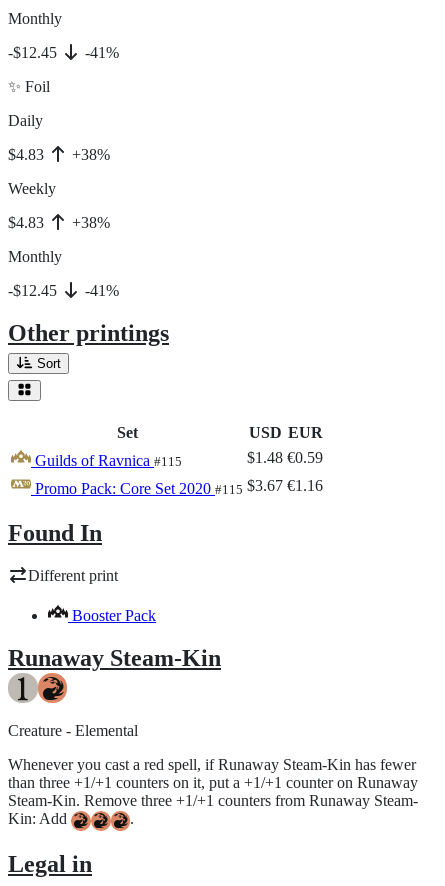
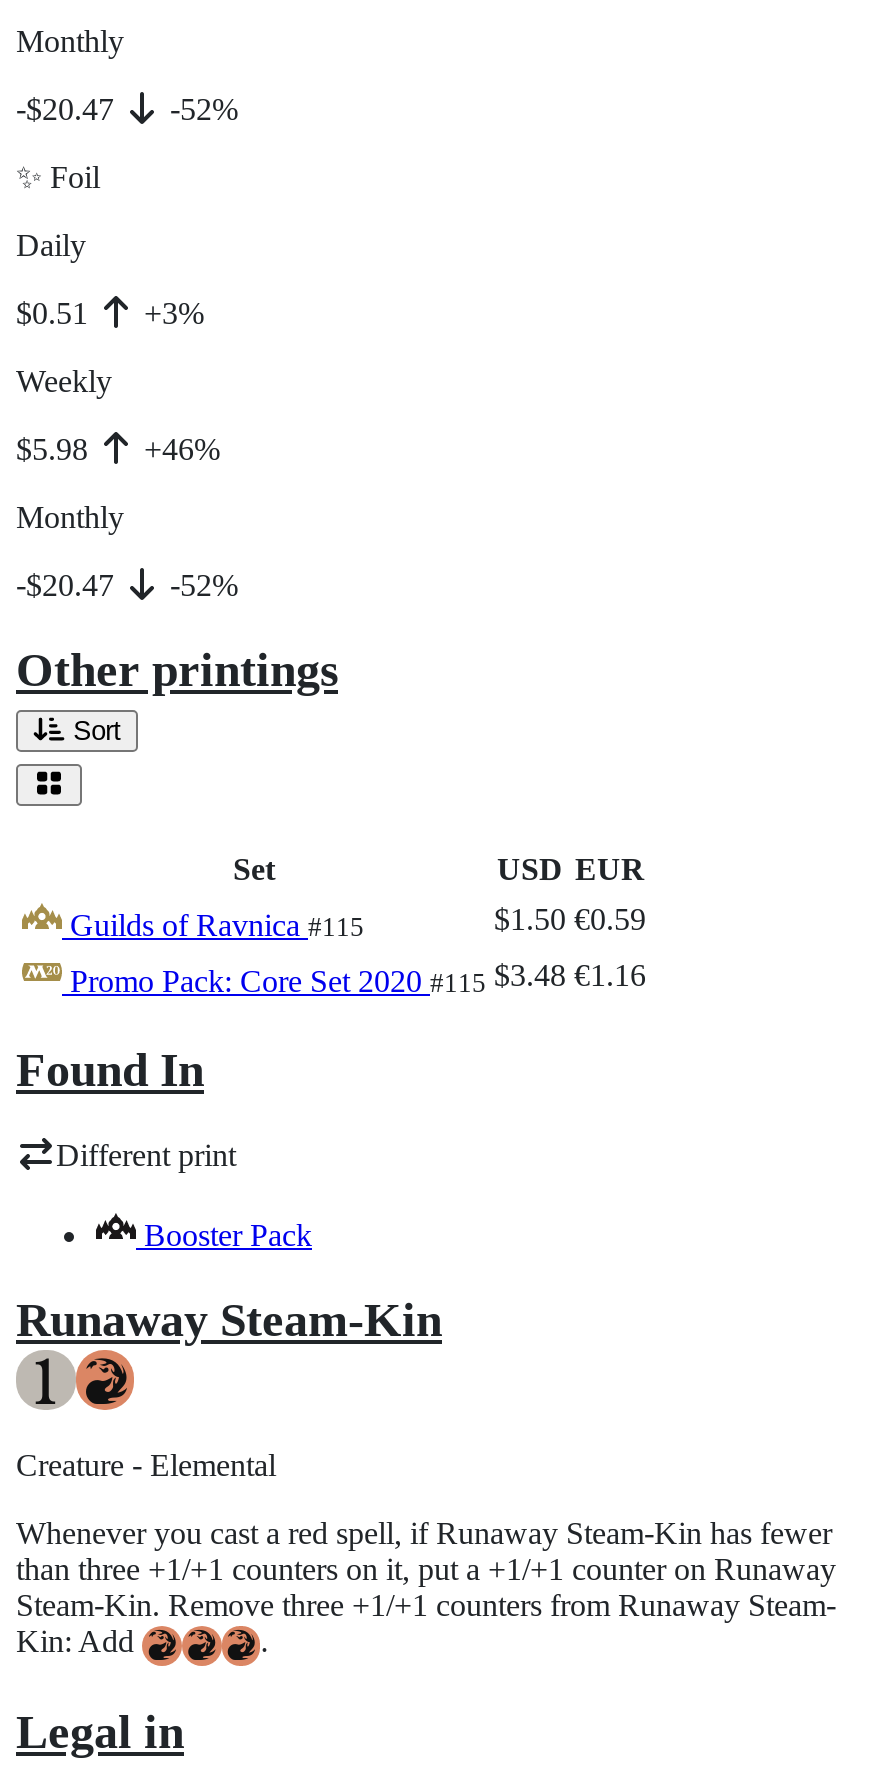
- -$12.45
+ -$20.47

- -41%
+ -52%

- $4.83
+ $0.51

- +38%
+ +3%

- $4.83
+ $5.98

- +38%
+ +46%

- -$12.45
+ -$20.47

- -41%
+ -52%

- $1.48 €0.59
+ $1.50 €0.59

- Promo Pack: Core Set 2020 #115 $3.67 €1.16
+ Promo Pack: Core Set 2020 #115 $3.48 €1.16
